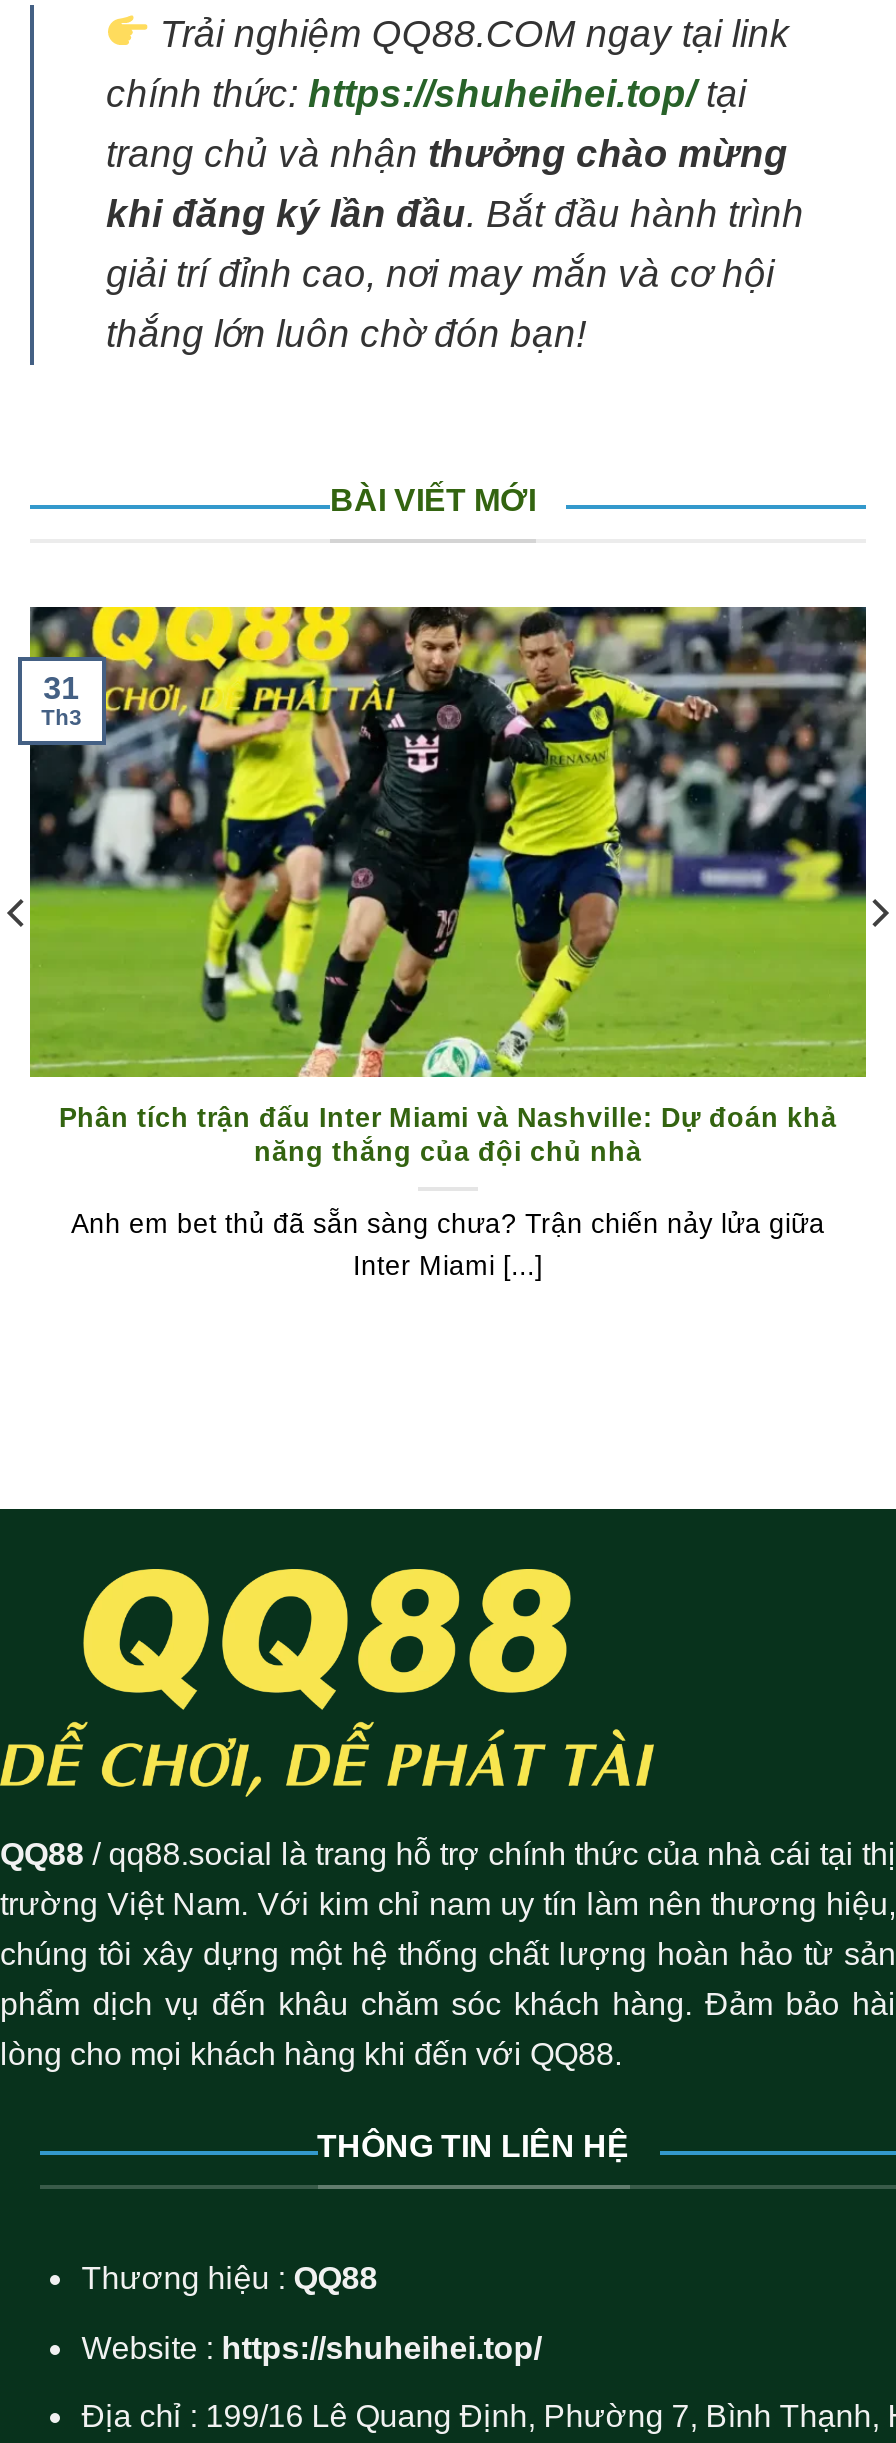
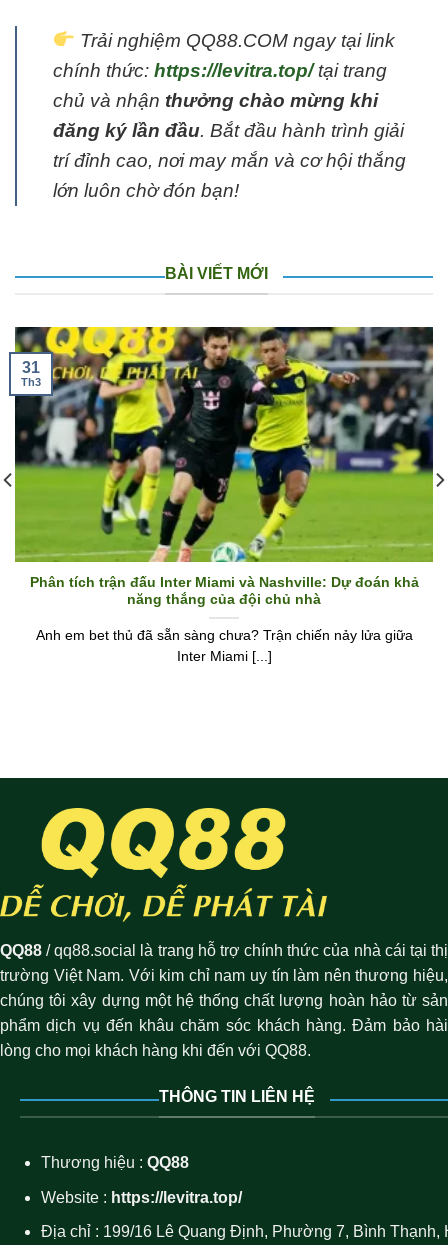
- chính thức: https://shuheihei.top/ tại
- trang chủ và nhận thưởng chào mừng
- khi đăng ký lần đầu. Bắt đầu hành trình
- giải trí đỉnh cao, nơi may mắn và cơ hội
- thắng lớn luôn chờ đón bạn!
+ chính thức: https://levitra.top/ tại trang
+ chủ và nhận thưởng chào mừng khi
+ đăng ký lần đầu. Bắt đầu hành trình giải
+ trí đỉnh cao, nơi may mắn và cơ hội thắng
+ lớn luôn chờ đón bạn!

- Website : https://shuheihei.top/
+ Website : https://levitra.top/
